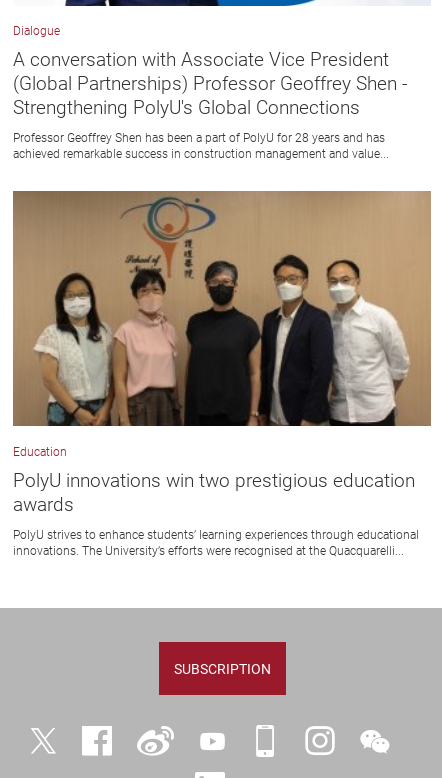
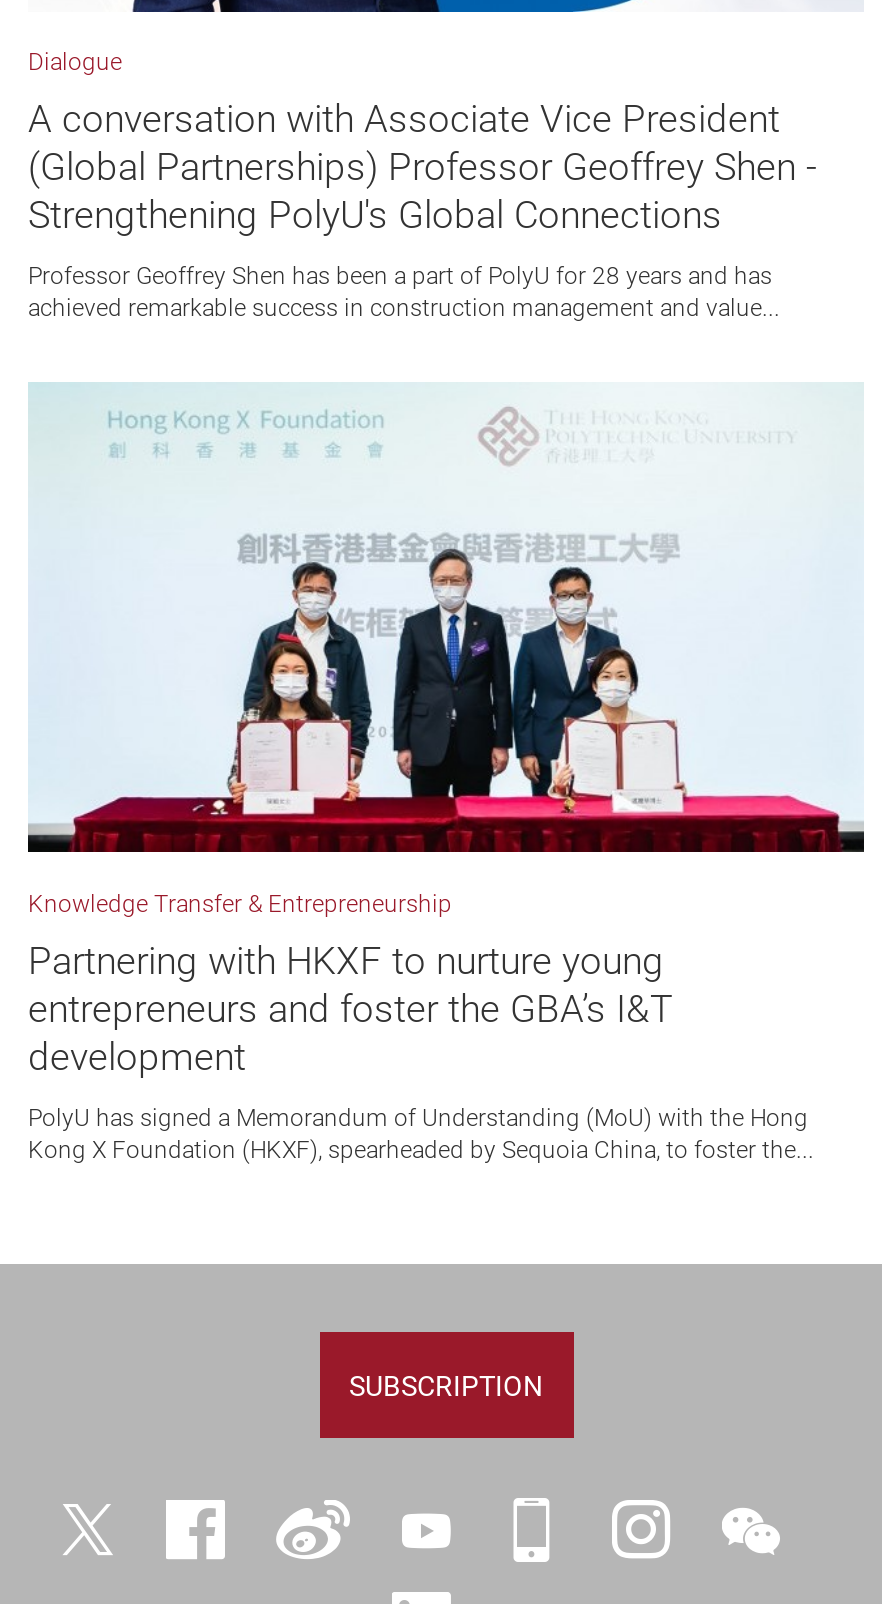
- [image]
- Education
+ [image]
+ Knowledge Transfer & Entrepreneurship

- PolyU innovations win two prestigious education
- awards
+ Partnering with HKXF to nurture young
+ entrepreneurs and foster the GBA’s I&T
+ development

- PolyU strives to enhance students’ learning experiences through educational
- innovations. The University’s efforts were recognised at the Quacquarelli...
+ PolyU has signed a Memorandum of Understanding (MoU) with the Hong
+ Kong X Foundation (HKXF), spearheaded by Sequoia China, to foster the...
